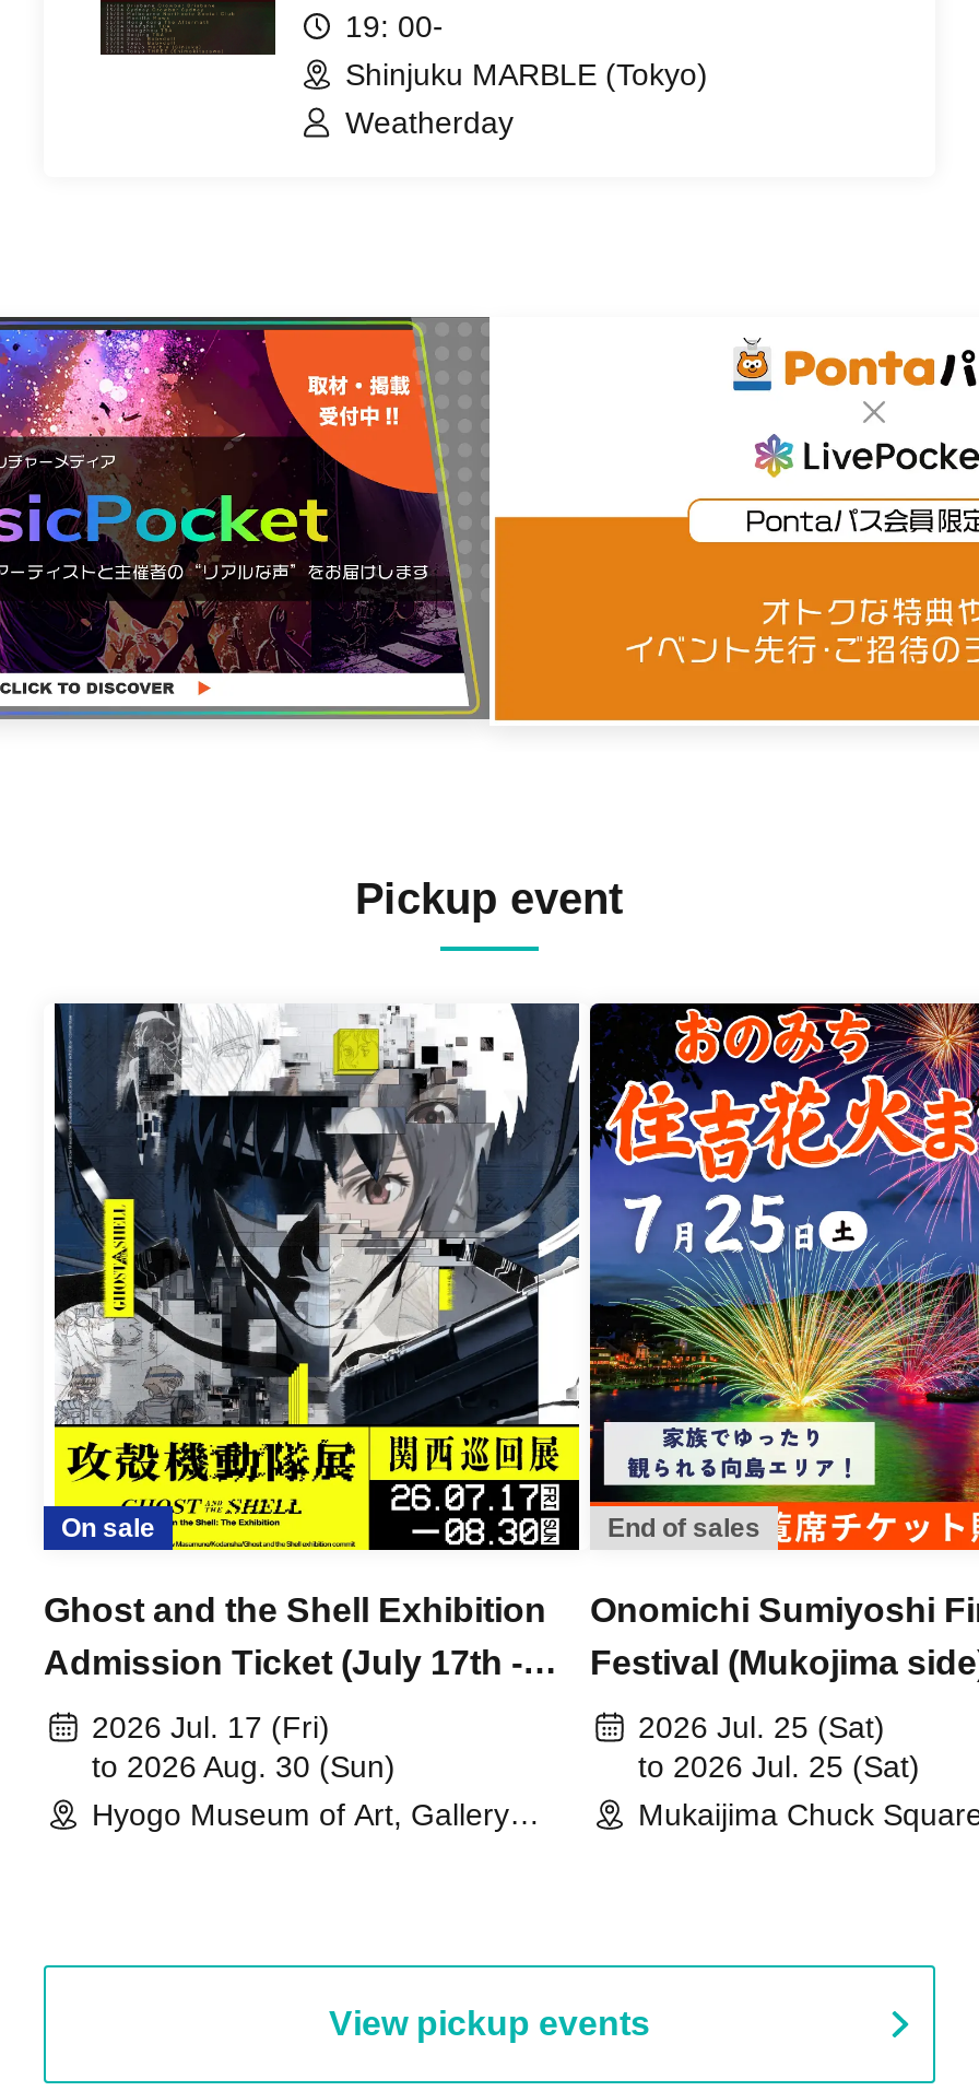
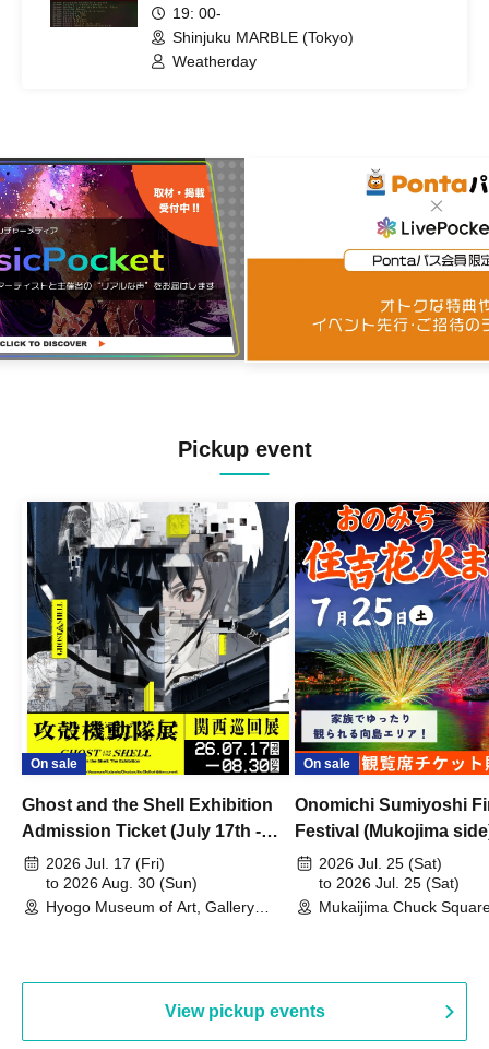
- End of sales
+ On sale
